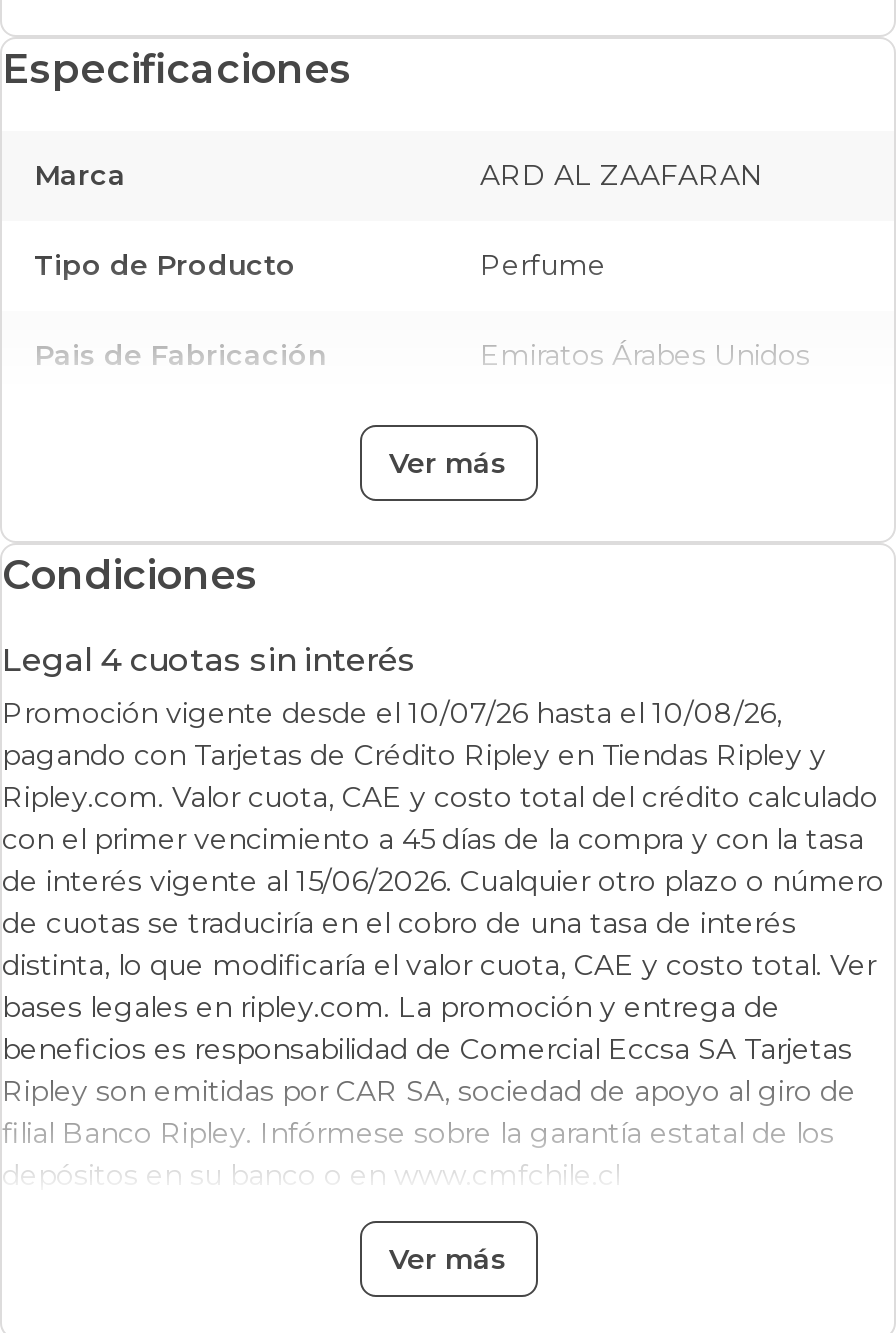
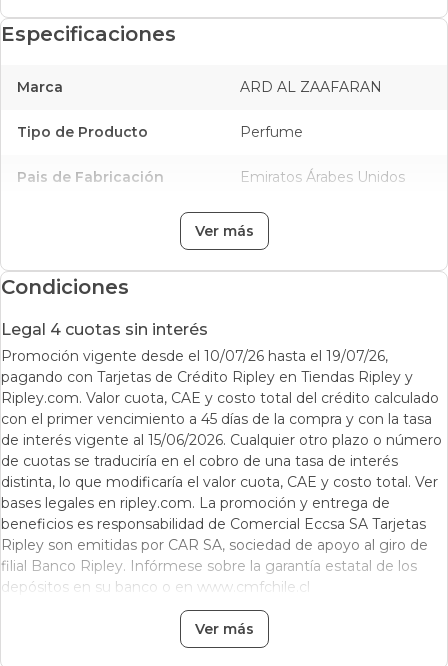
- Promoción vigente desde el 10/07/26 hasta el 10/08/26,
+ Promoción vigente desde el 10/07/26 hasta el 19/07/26,
